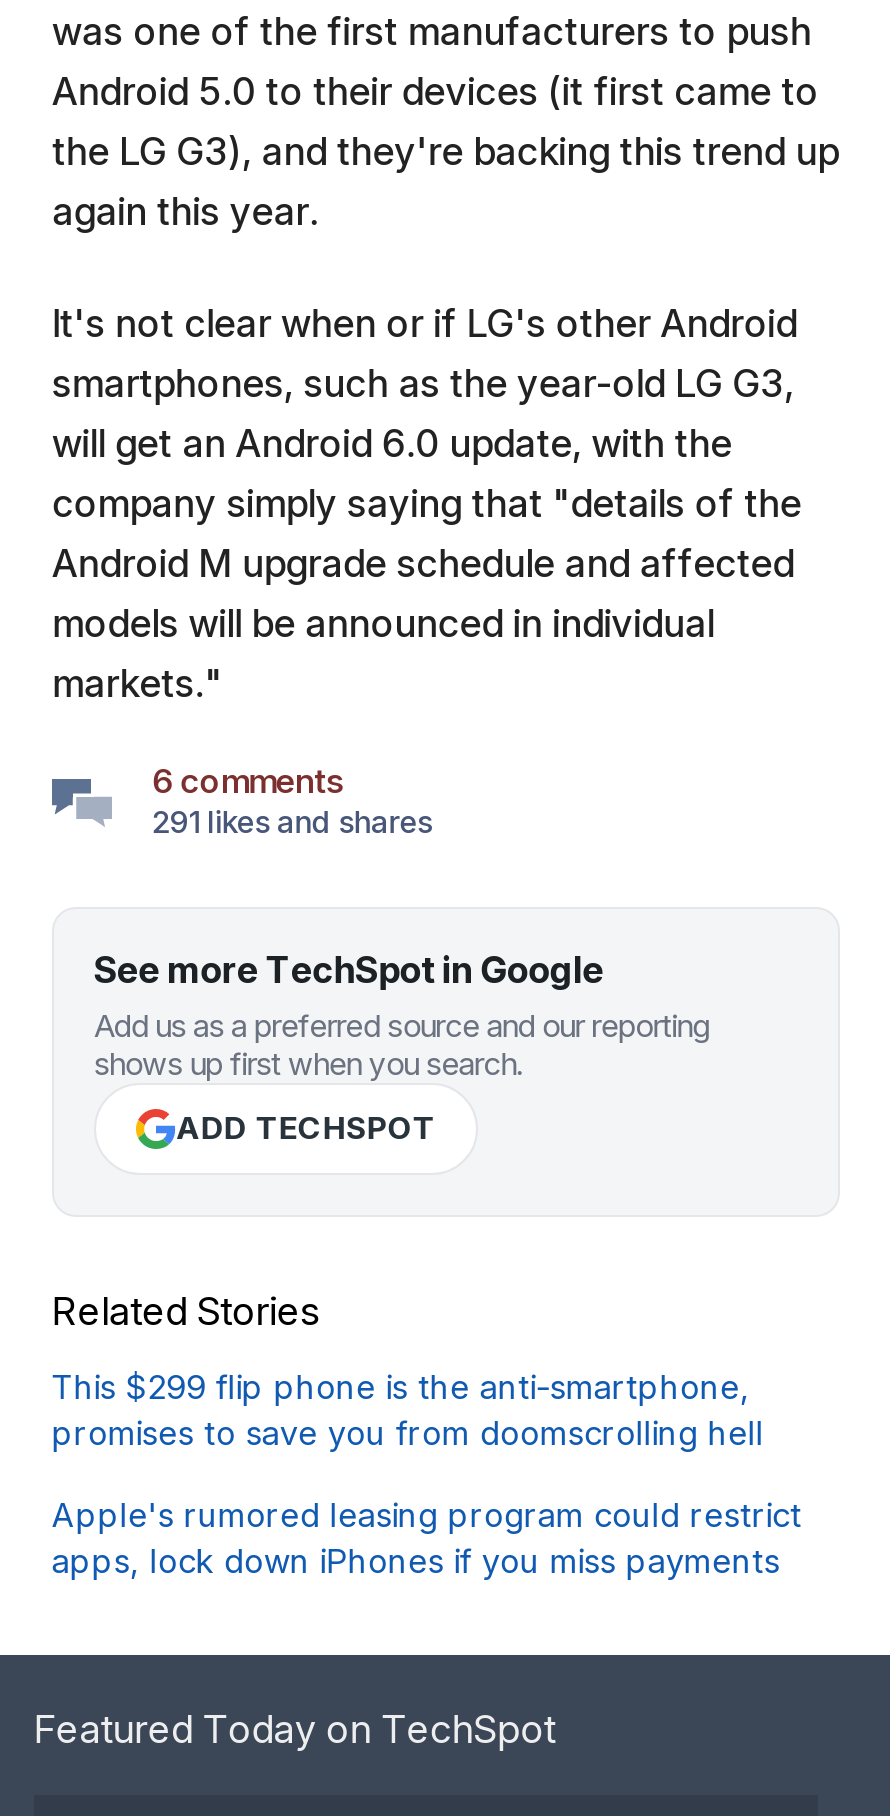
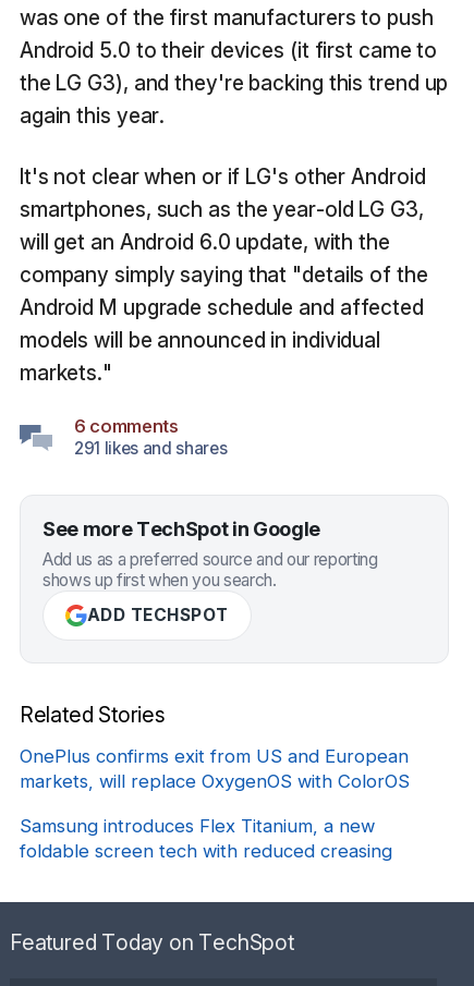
- This $299 flip phone is the anti-smartphone,
- promises to save you from doomscrolling hell
+ OnePlus confirms exit from US and European
+ markets, will replace OxygenOS with ColorOS

- Apple's rumored leasing program could restrict
- apps, lock down iPhones if you miss payments
+ Samsung introduces Flex Titanium, a new
+ foldable screen tech with reduced creasing
